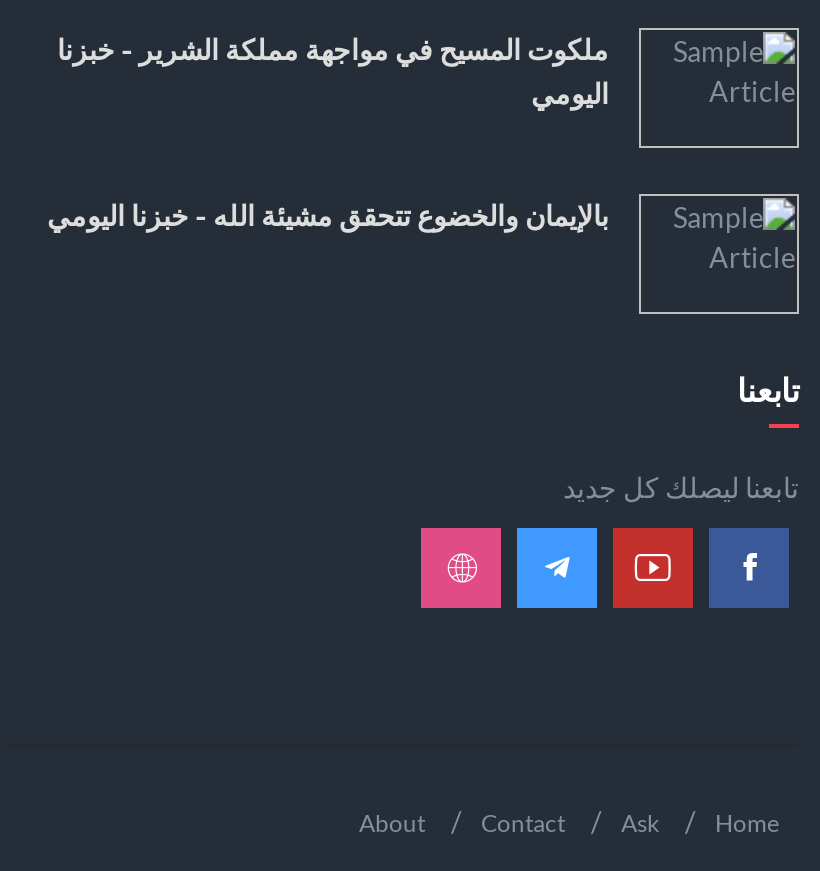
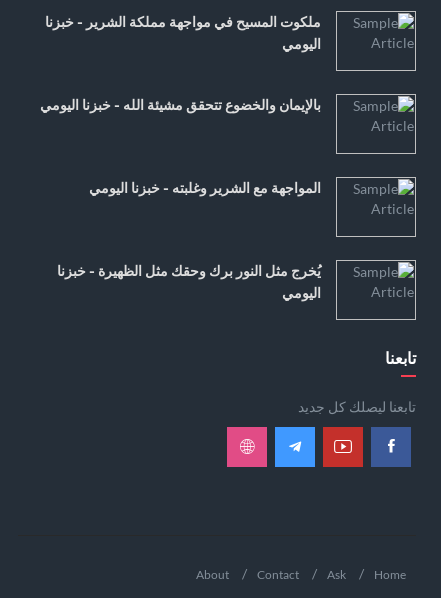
+ يُخرج مثل النور برك وحقك مثل الظهيرة - خبزنا
+ اليومي

+ المواجهة مع الشرير وغلبته - خبزنا اليومي
